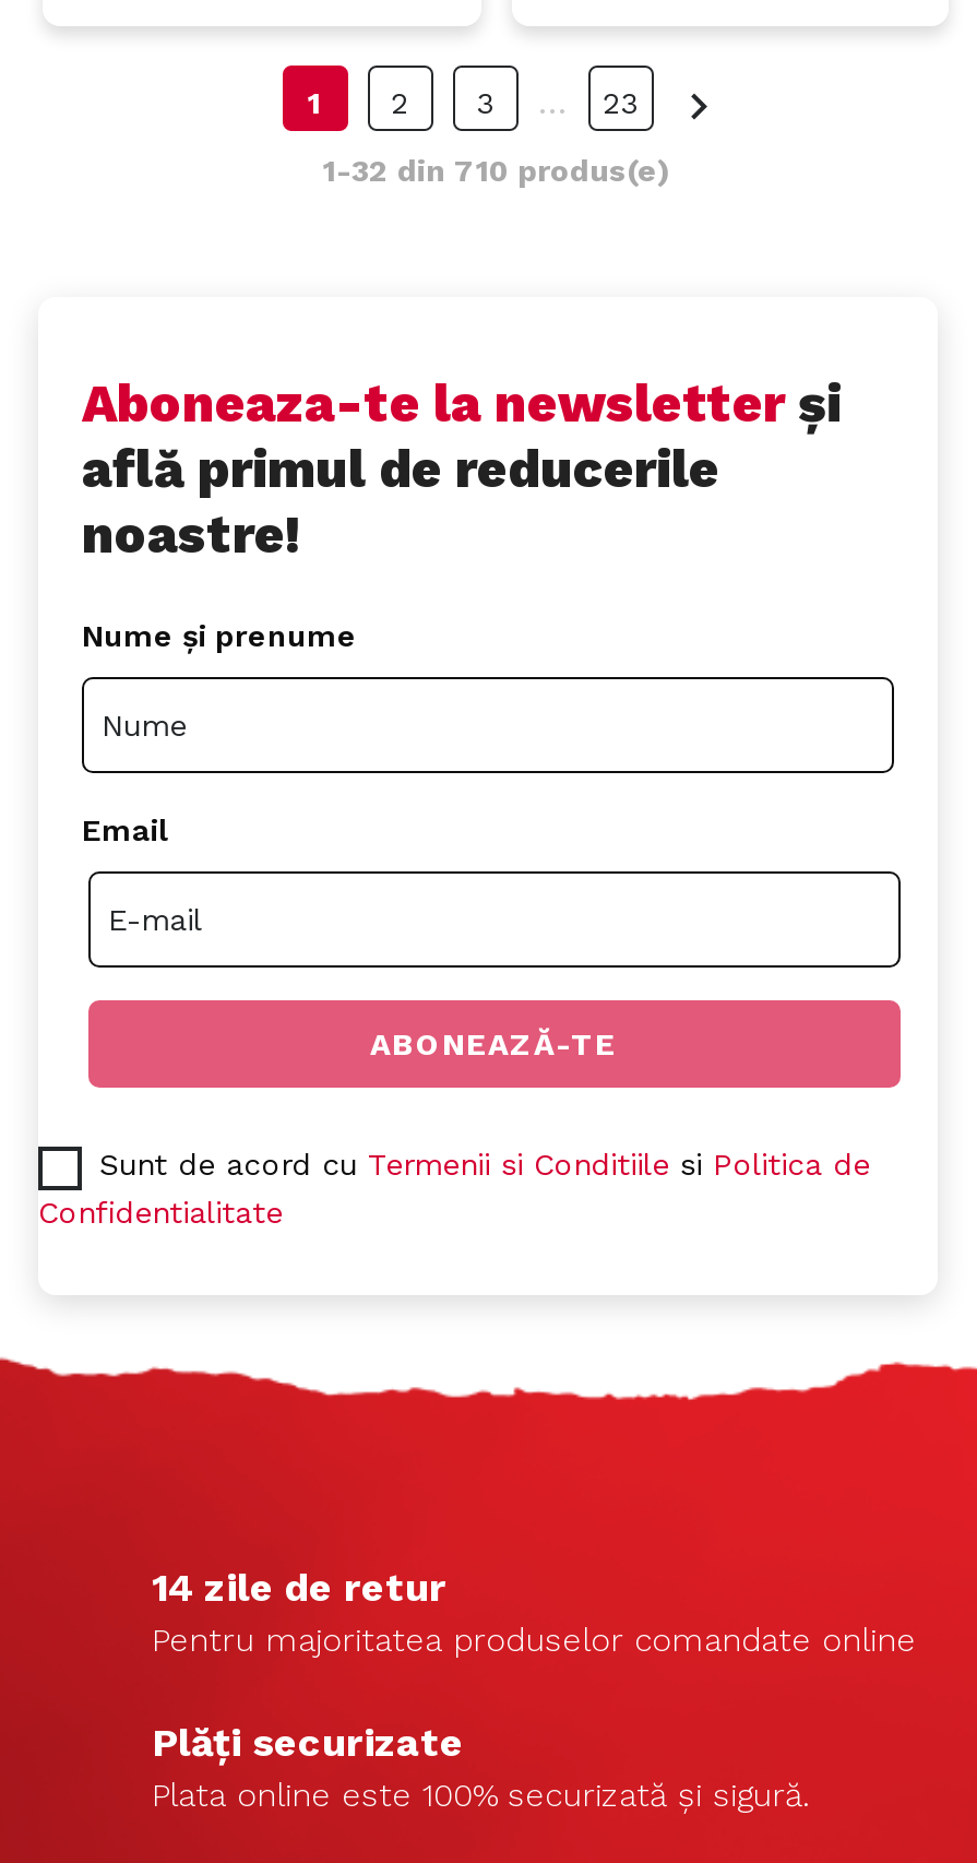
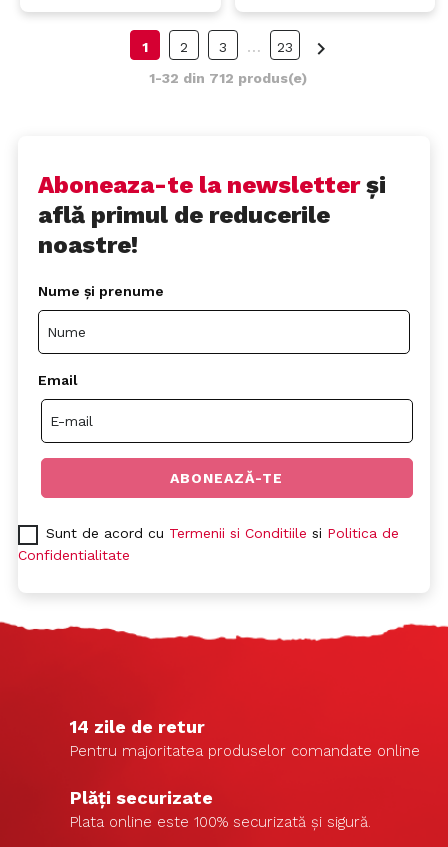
- 1-32 din 710 produs(e)
+ 1-32 din 712 produs(e)
